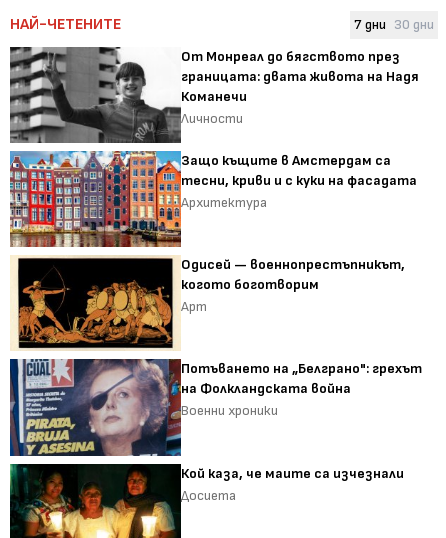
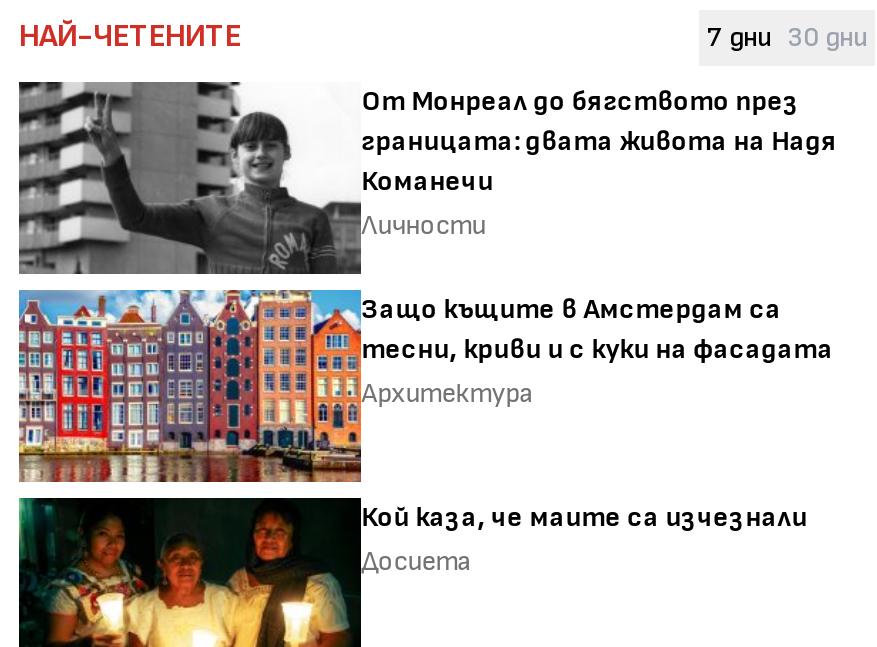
- [image]
- Одисей — военнопрестъпникът,
- когото боготворим
- Арт

- [image]
- Потъването на „Белграно": грехът
- на Фолкландската война
- Военни хроники
